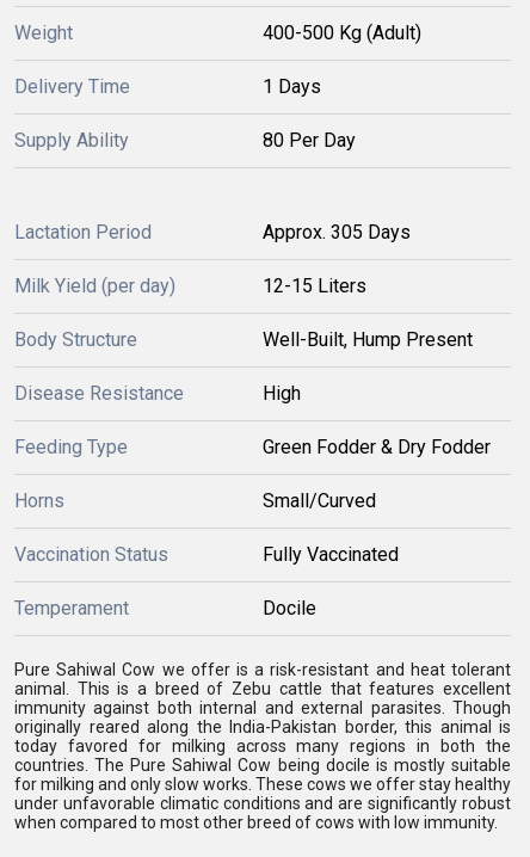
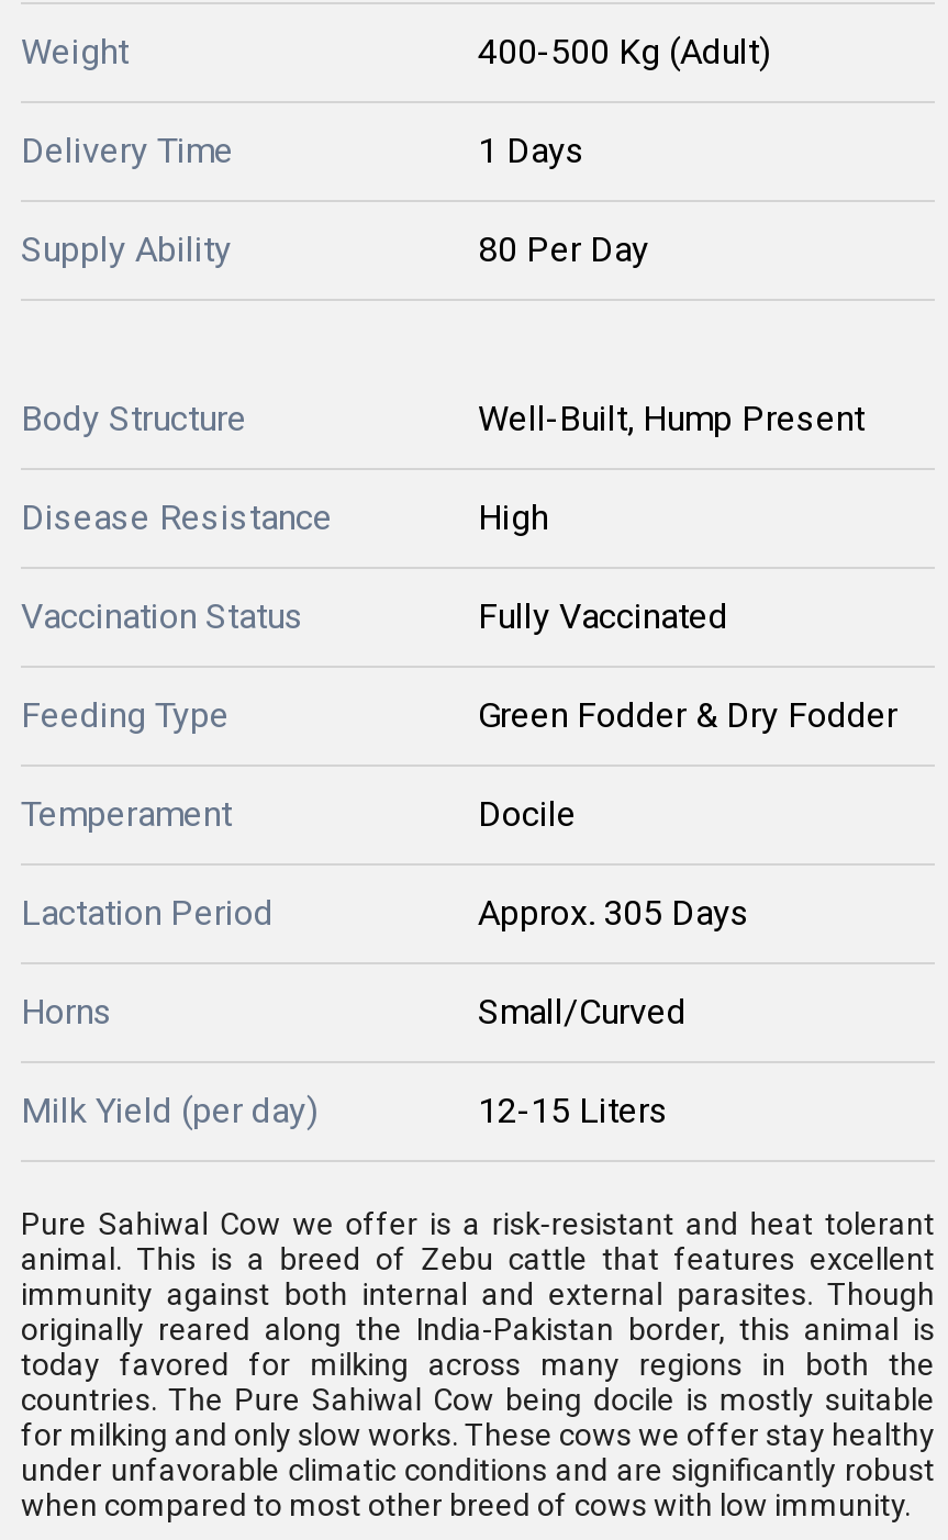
moved down: Lactation Period | Approx. 305 Days

moved down: Milk Yield (per day) | 12-15 Liters

moved up: Body Structure | Well-Built, Hump Present | Disease Resistance | High

moved up: Feeding Type | Green Fodder & Dry Fodder

moved down: Horns | Small/Curved

moved up: Vaccination Status | Fully Vaccinated

moved up: Temperament | Docile
